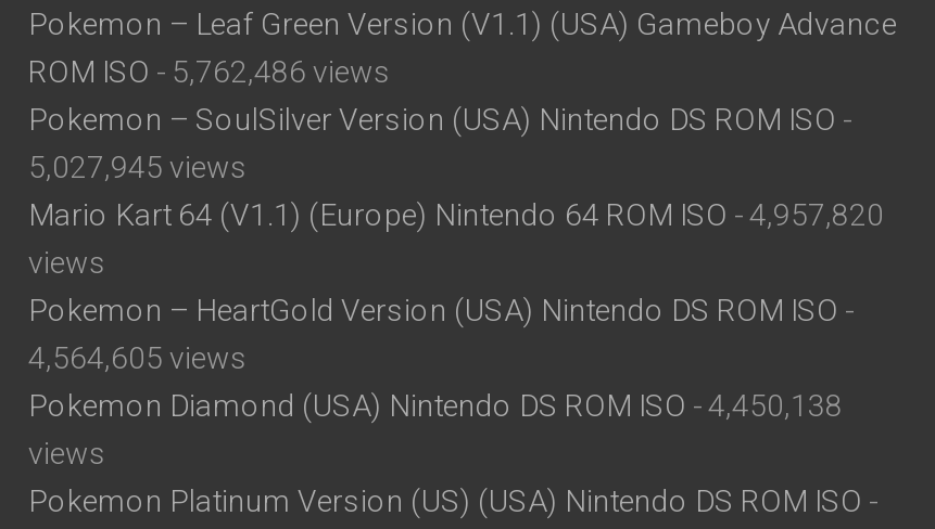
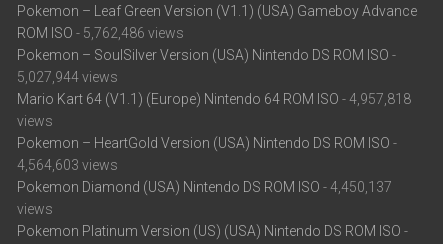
- 5,027,945 views
+ 5,027,944 views

- Mario Kart 64 (V1.1) (Europe) Nintendo 64 ROM ISO - 4,957,820
+ Mario Kart 64 (V1.1) (Europe) Nintendo 64 ROM ISO - 4,957,818

- 4,564,605 views
+ 4,564,603 views

- Pokemon Diamond (USA) Nintendo DS ROM ISO - 4,450,138
+ Pokemon Diamond (USA) Nintendo DS ROM ISO - 4,450,137
